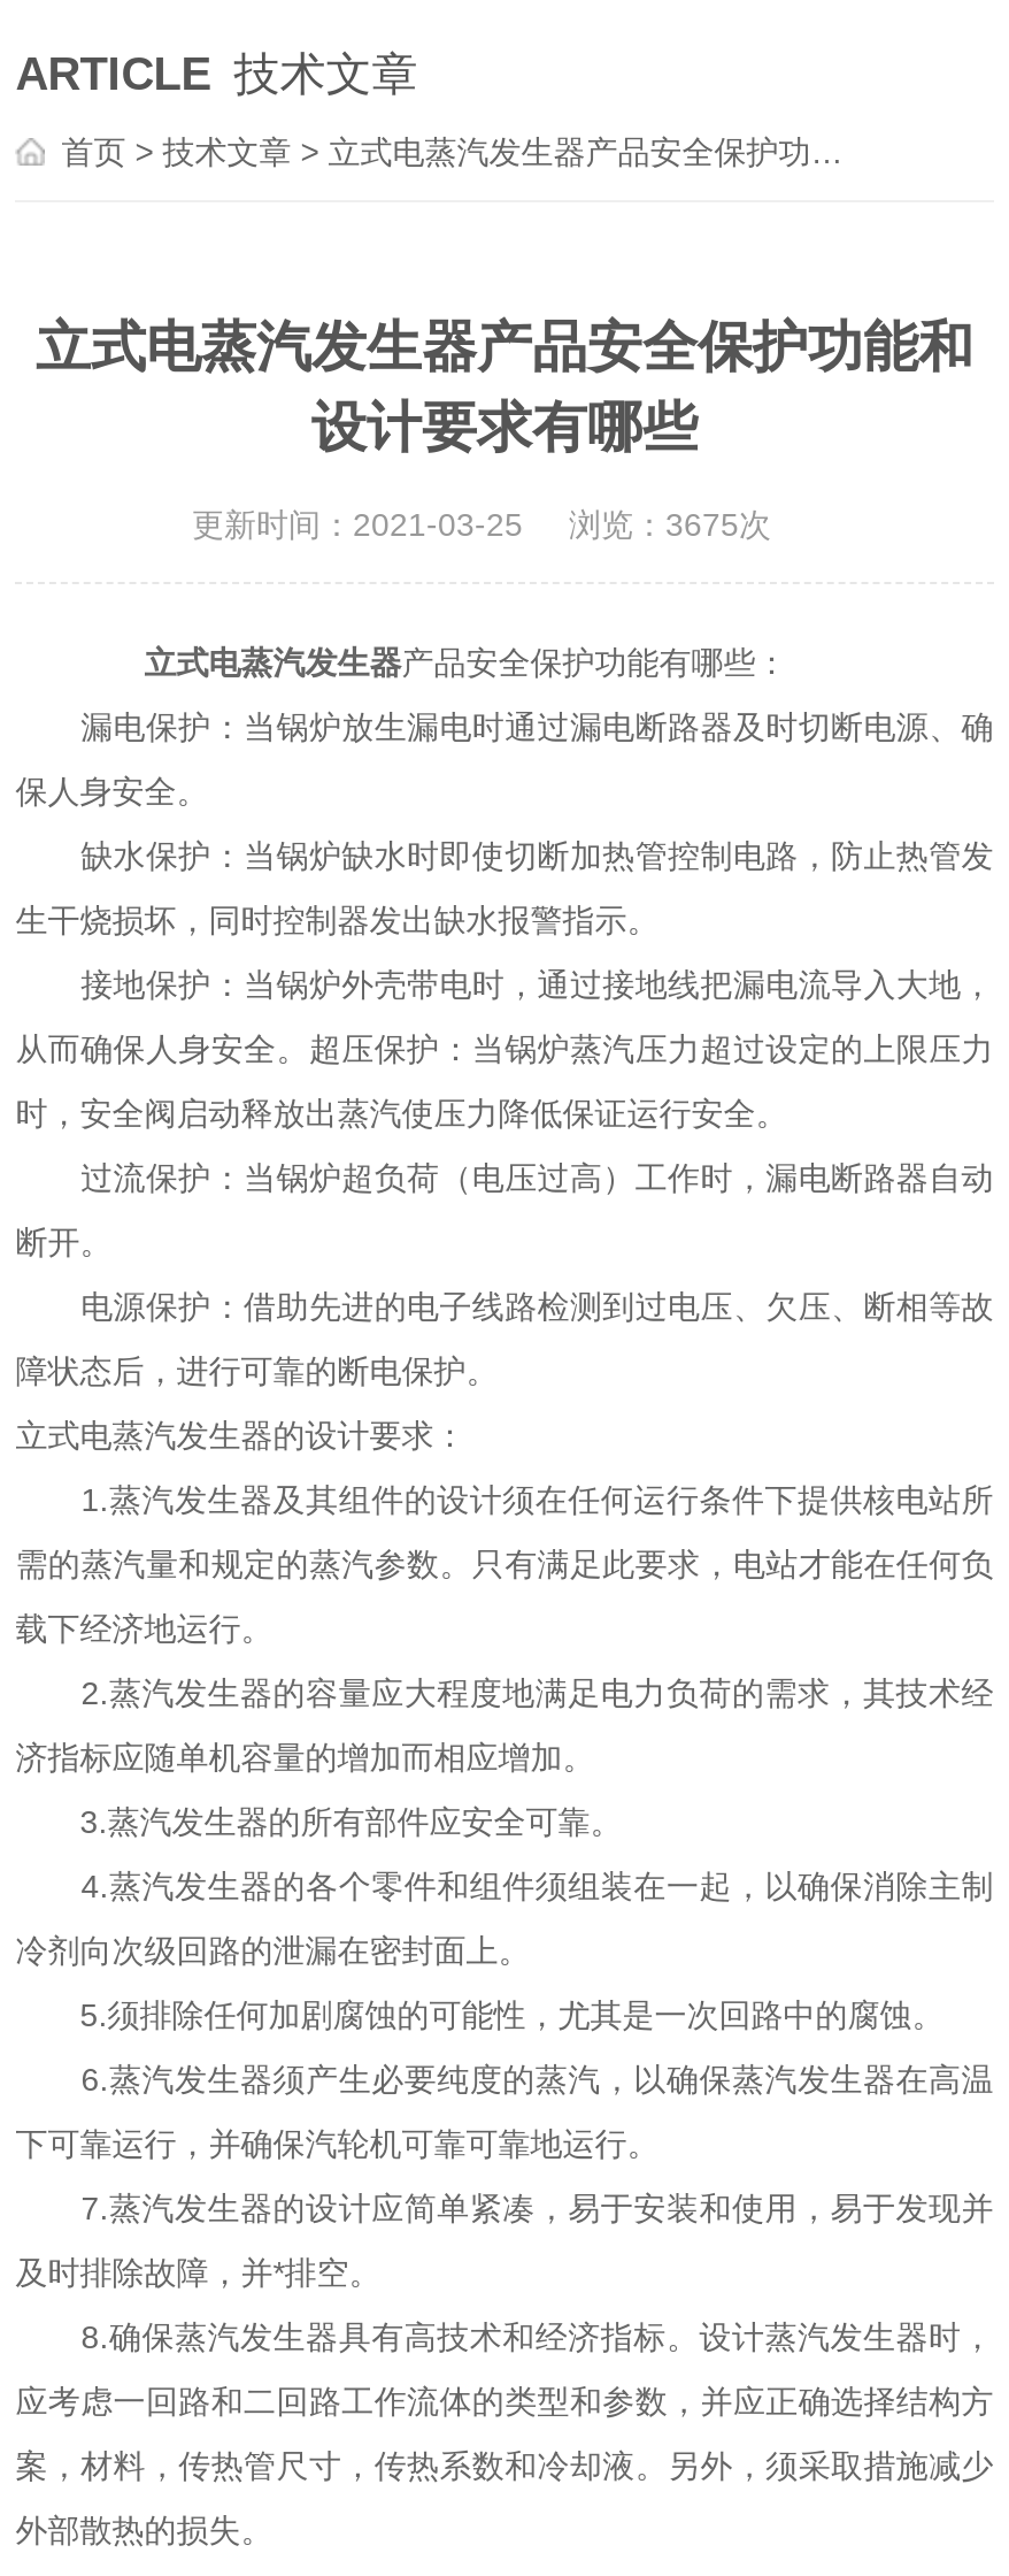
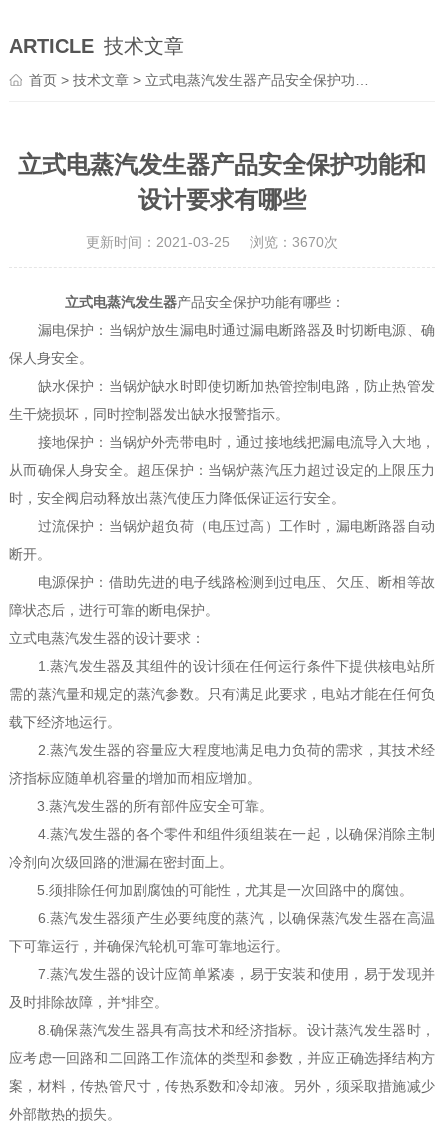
- 更新时间：2021-03-25 浏览：3675次
+ 更新时间：2021-03-25 浏览：3670次
